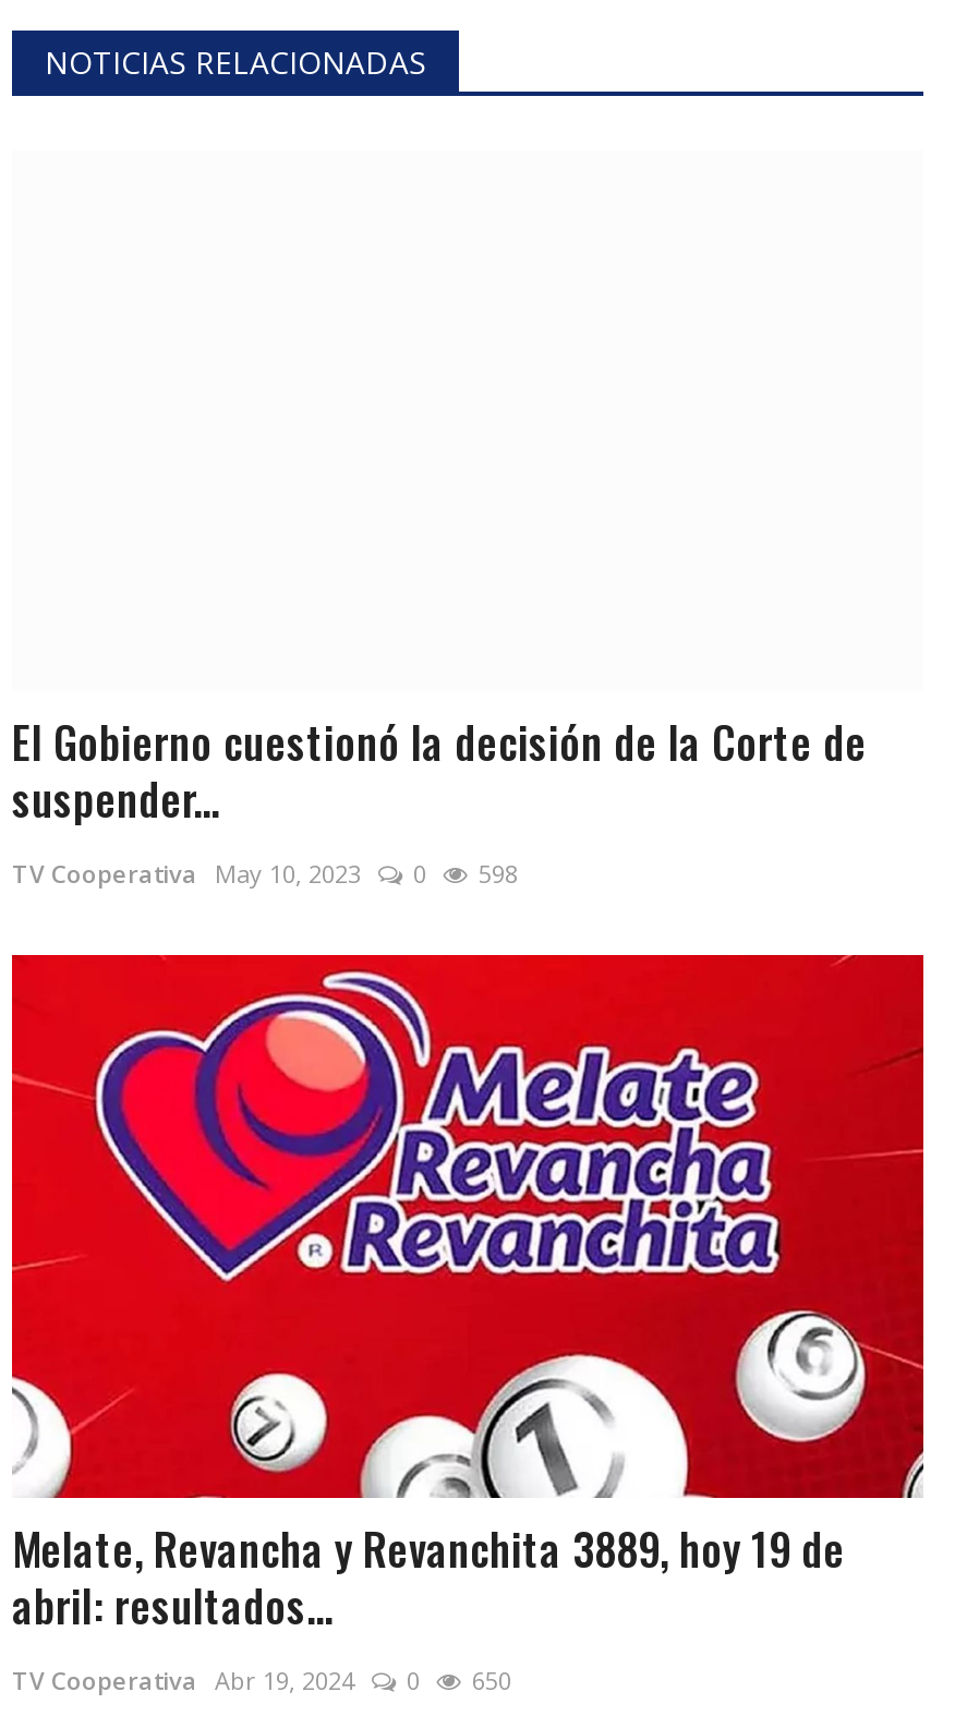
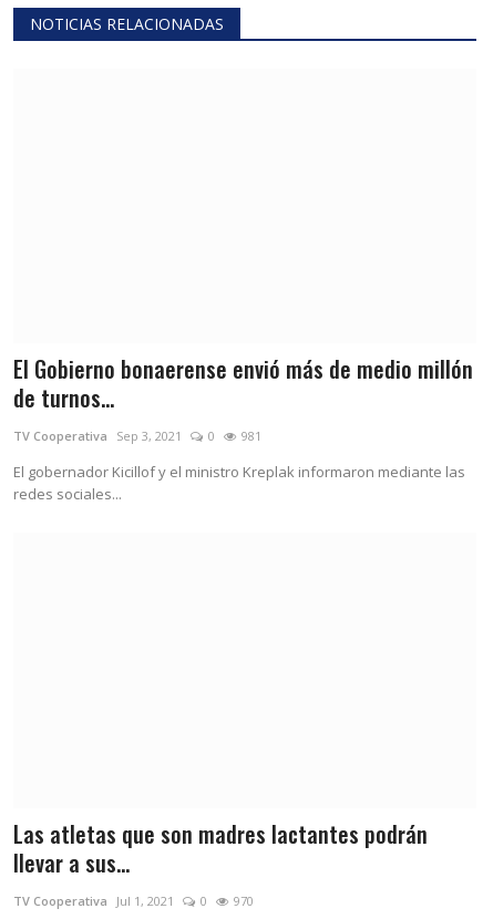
- El Gobierno cuestionó la decisión de la Corte de
- suspender...
- TV Cooperativa May 10, 2023
+ El Gobierno bonaerense envió más de medio millón
+ de turnos...
+ TV Cooperativa Sep 3, 2021

- 598
+ 981
+ El gobernador Kicillof y el ministro Kreplak informaron mediante las
+ redes sociales...

- [image]

- Melate, Revancha y Revanchita 3889, hoy 19 de
- abril: resultados...
- TV Cooperativa Abr 19, 2024
+ Las atletas que son madres lactantes podrán
+ llevar a sus...
+ TV Cooperativa Jul 1, 2021

- 650
+ 970
